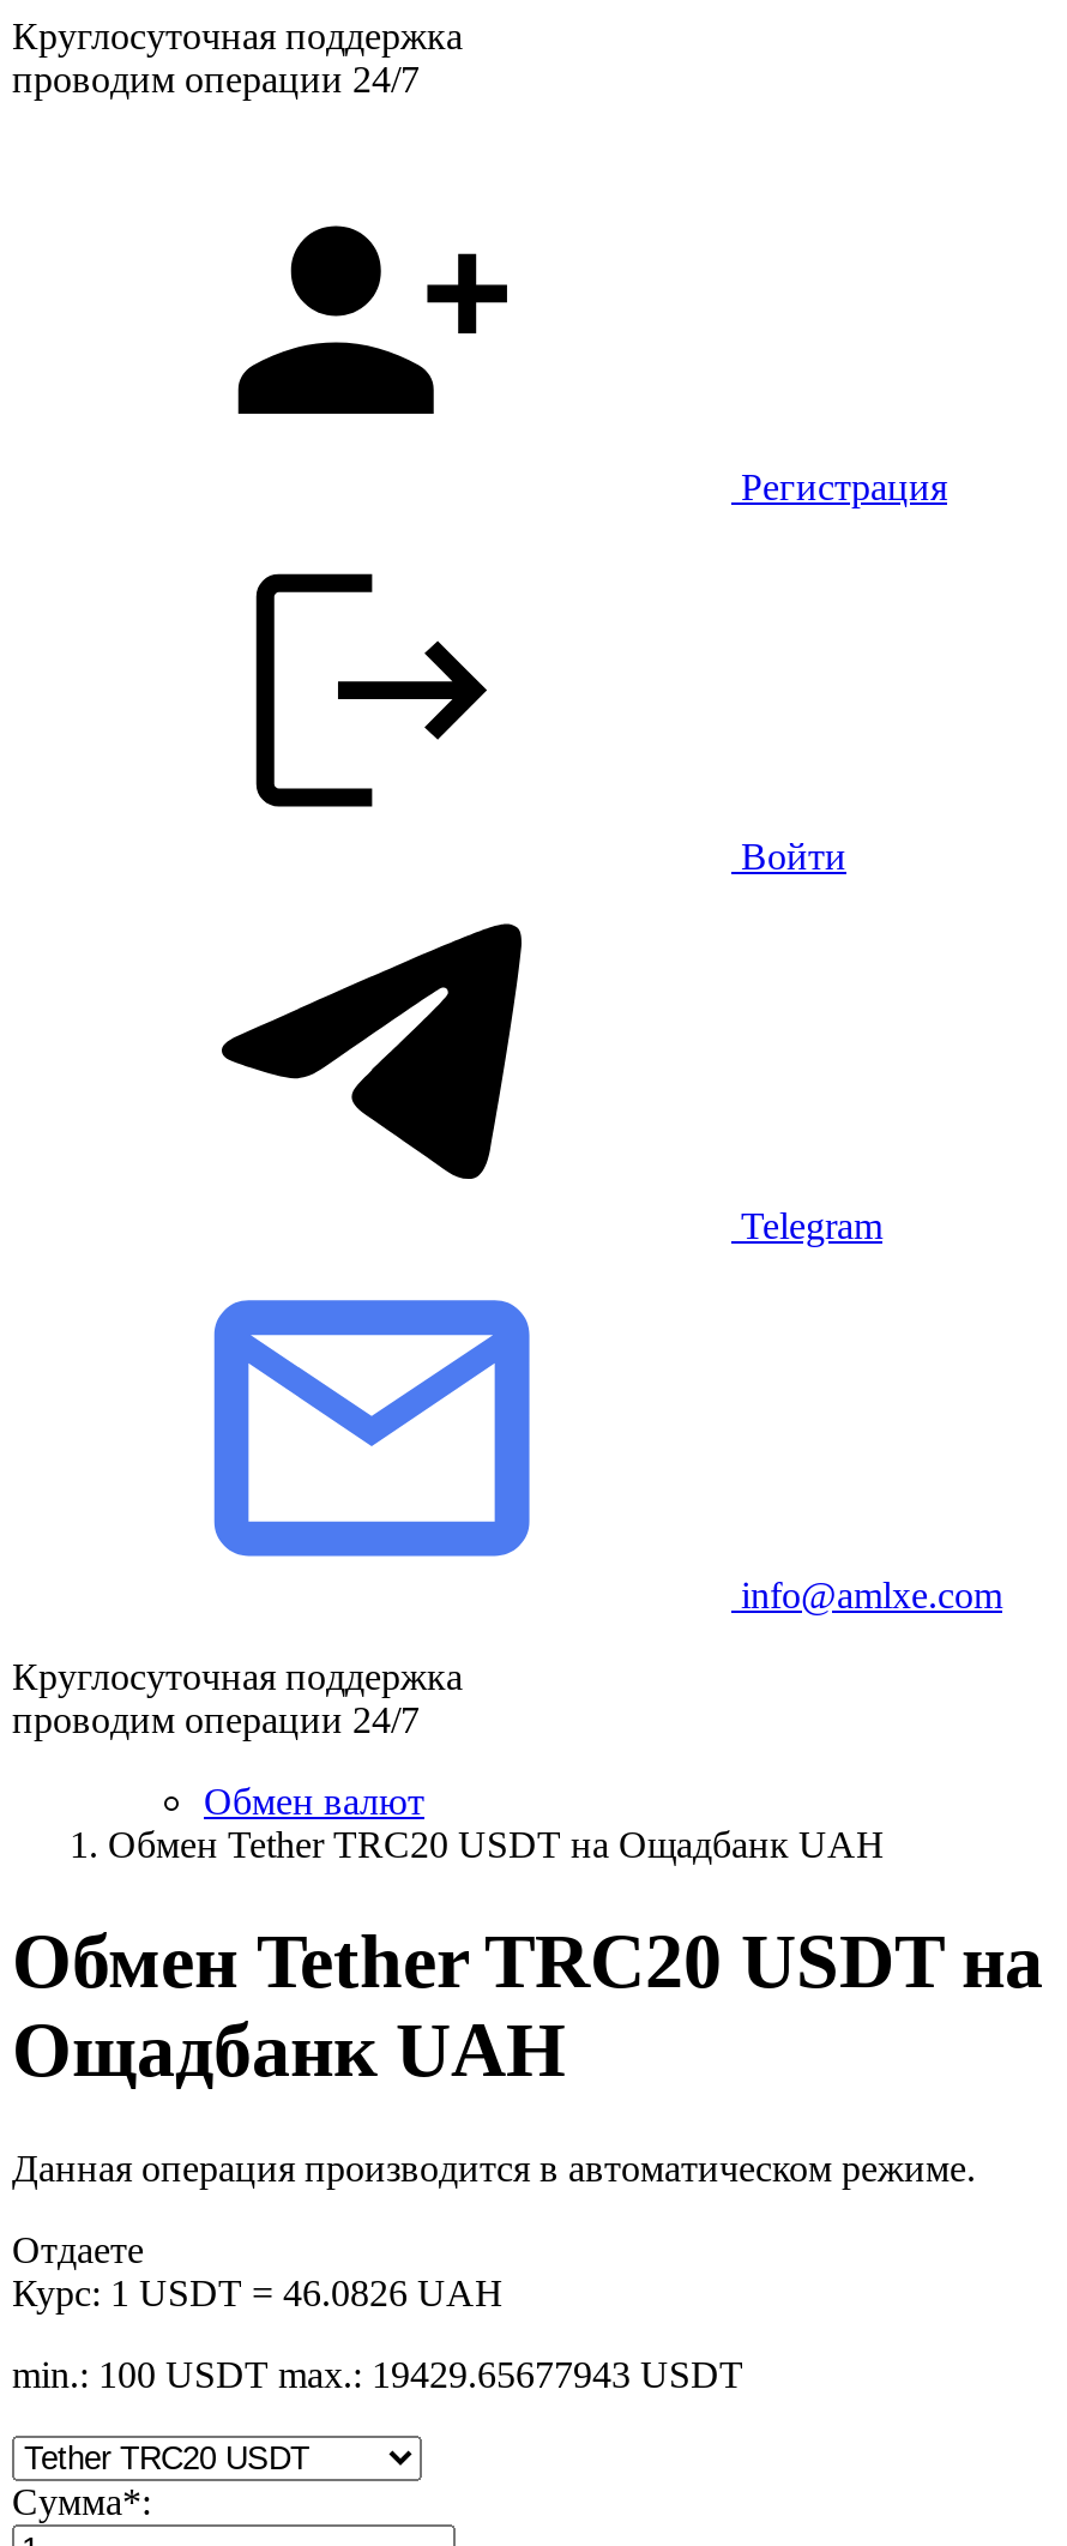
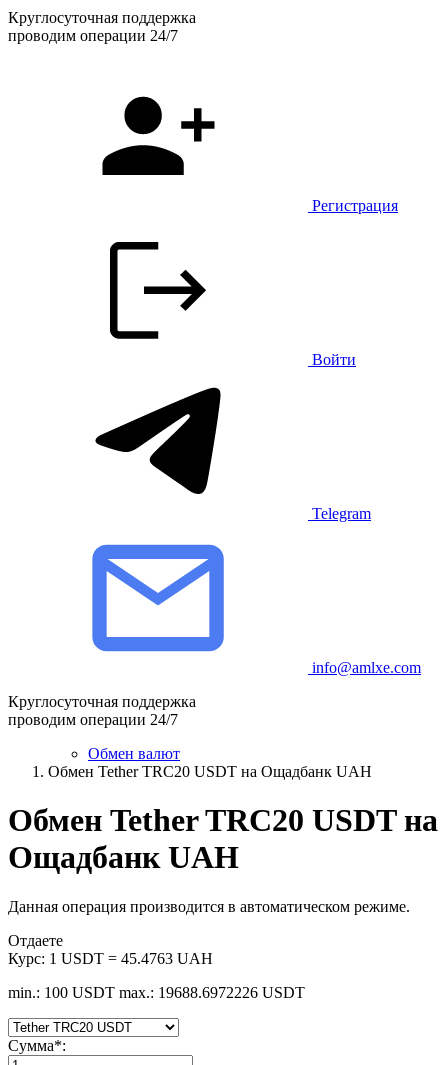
- Курс: 1 USDT = 46.0826 UAH
+ Курс: 1 USDT = 45.4763 UAH

- min.: 100 USDT max.: 19429.65677943 USDT
+ min.: 100 USDT max.: 19688.6972226 USDT
